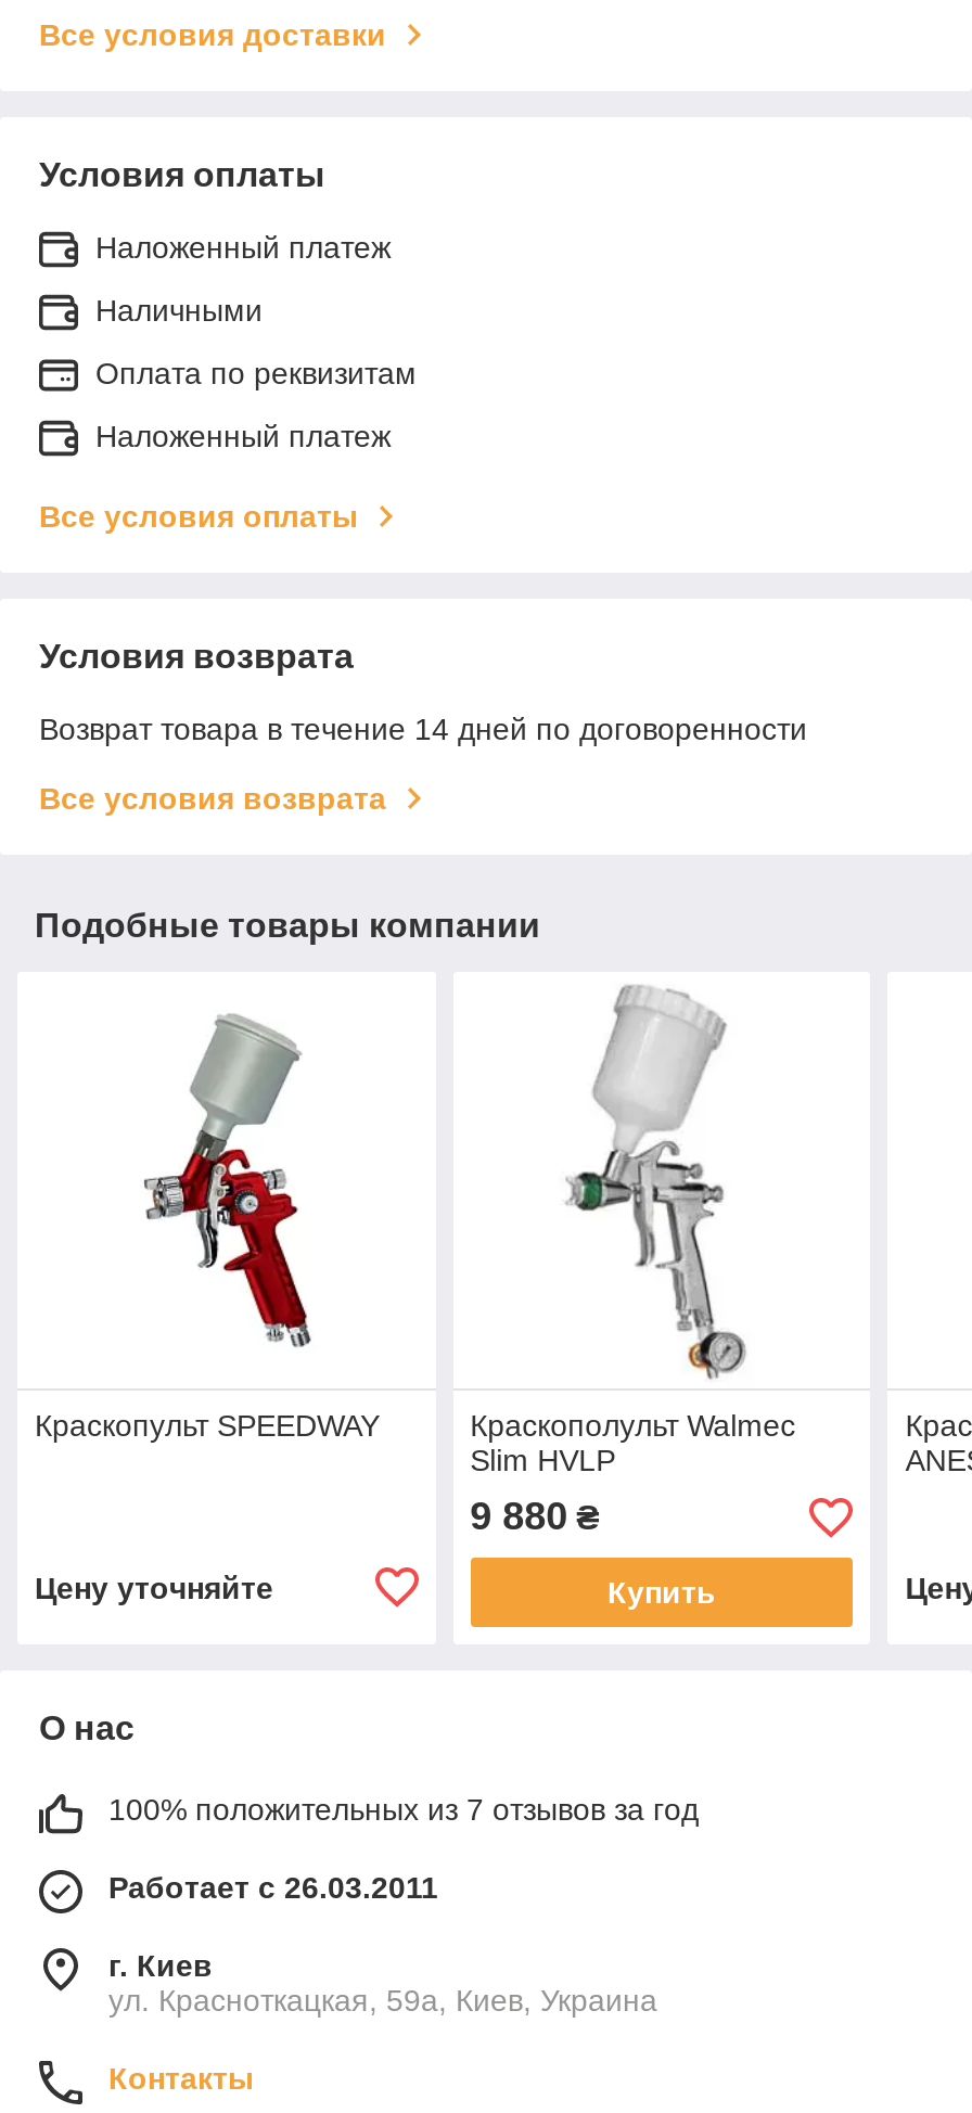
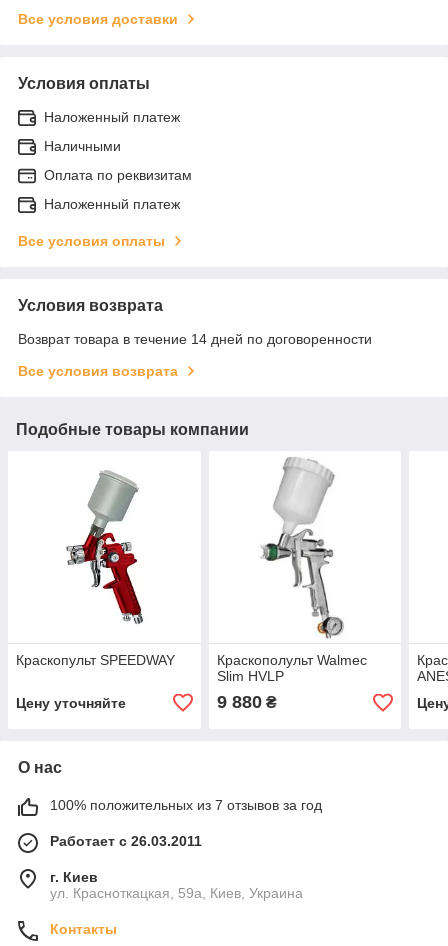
- Купить
